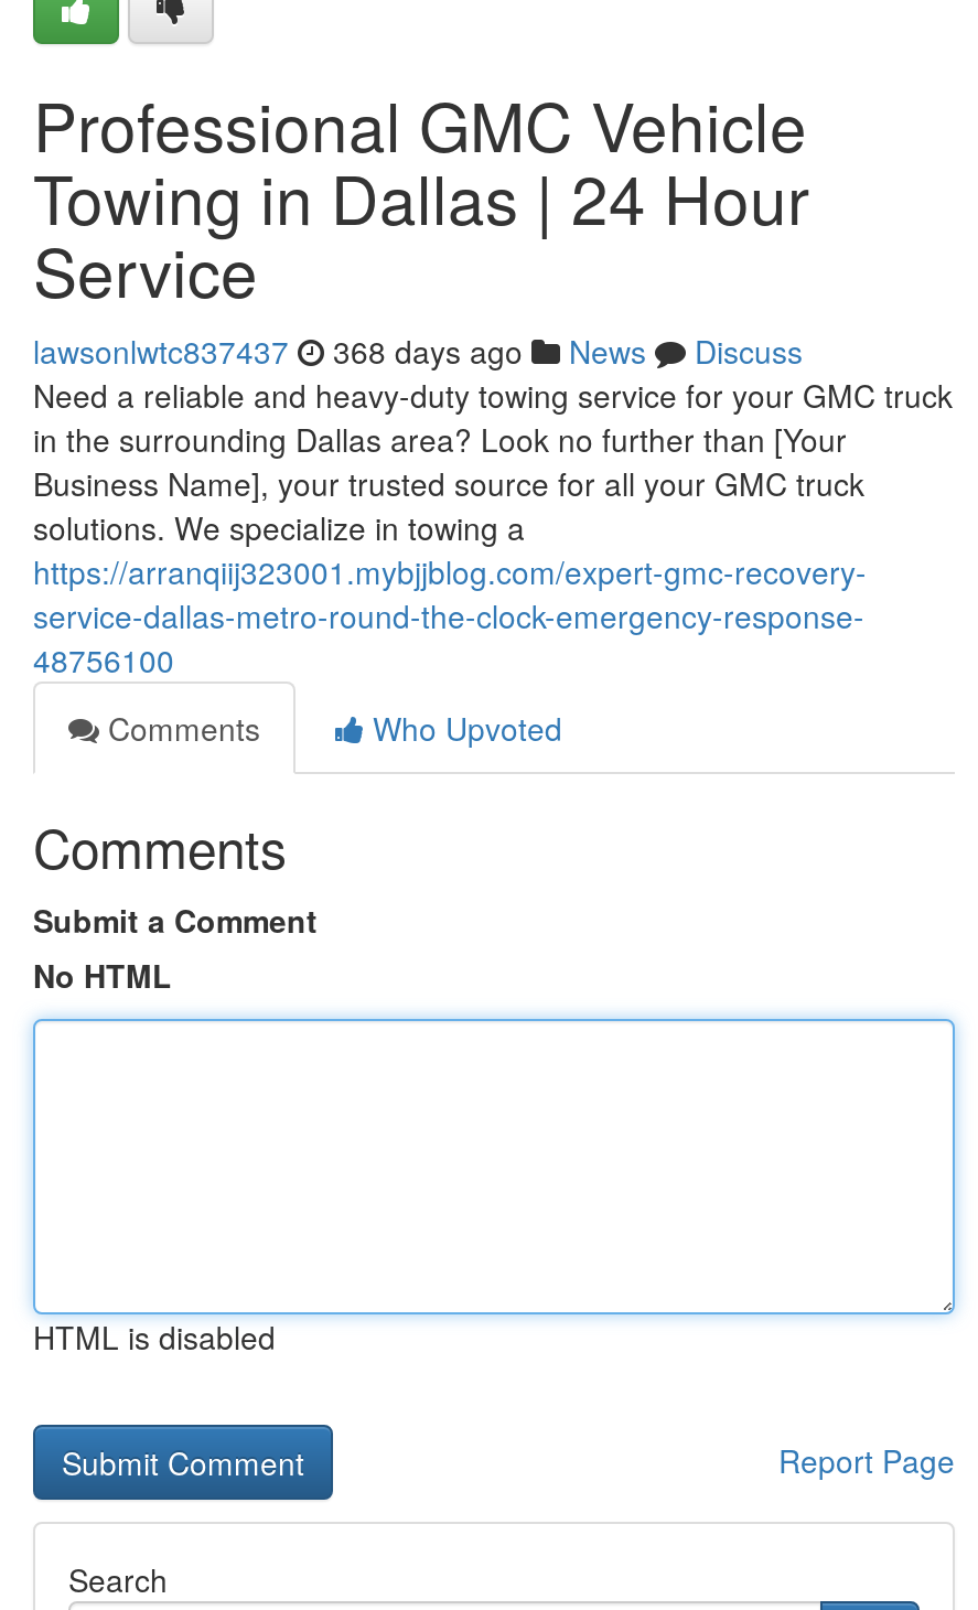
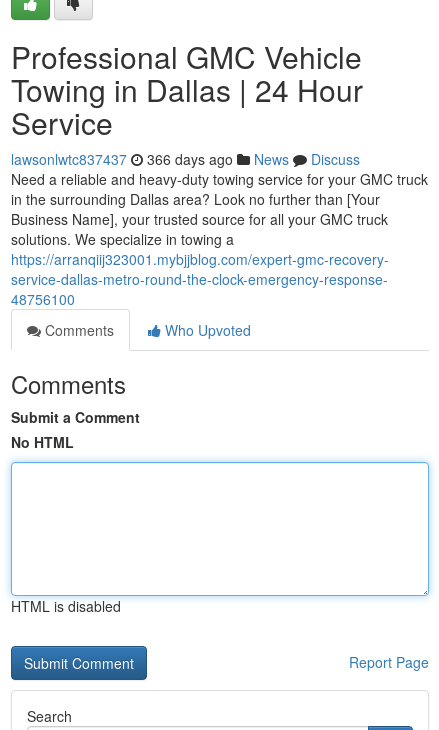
- lawsonlwtc837437 368 days ago News Discuss
+ lawsonlwtc837437 366 days ago News Discuss
